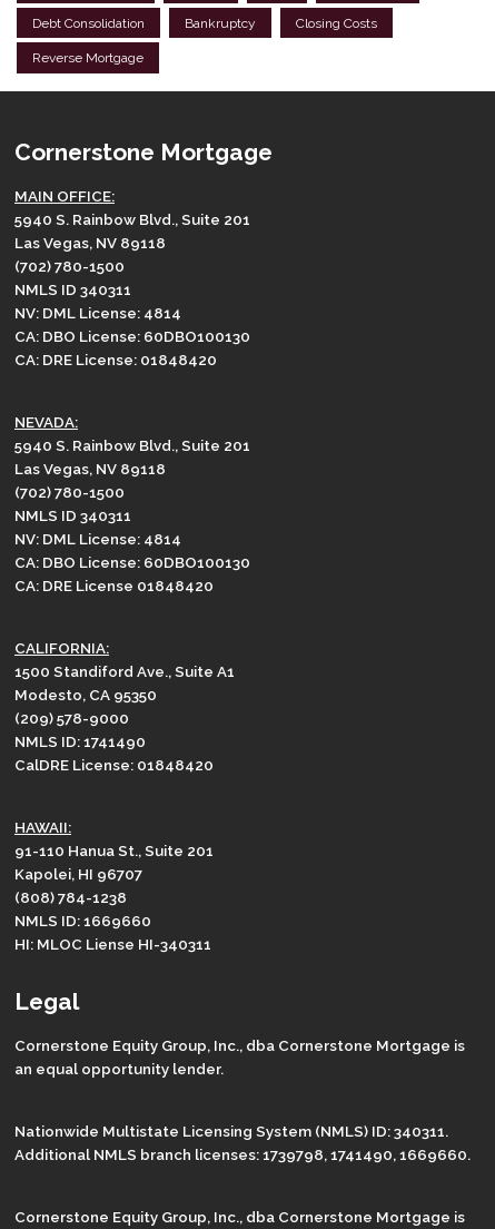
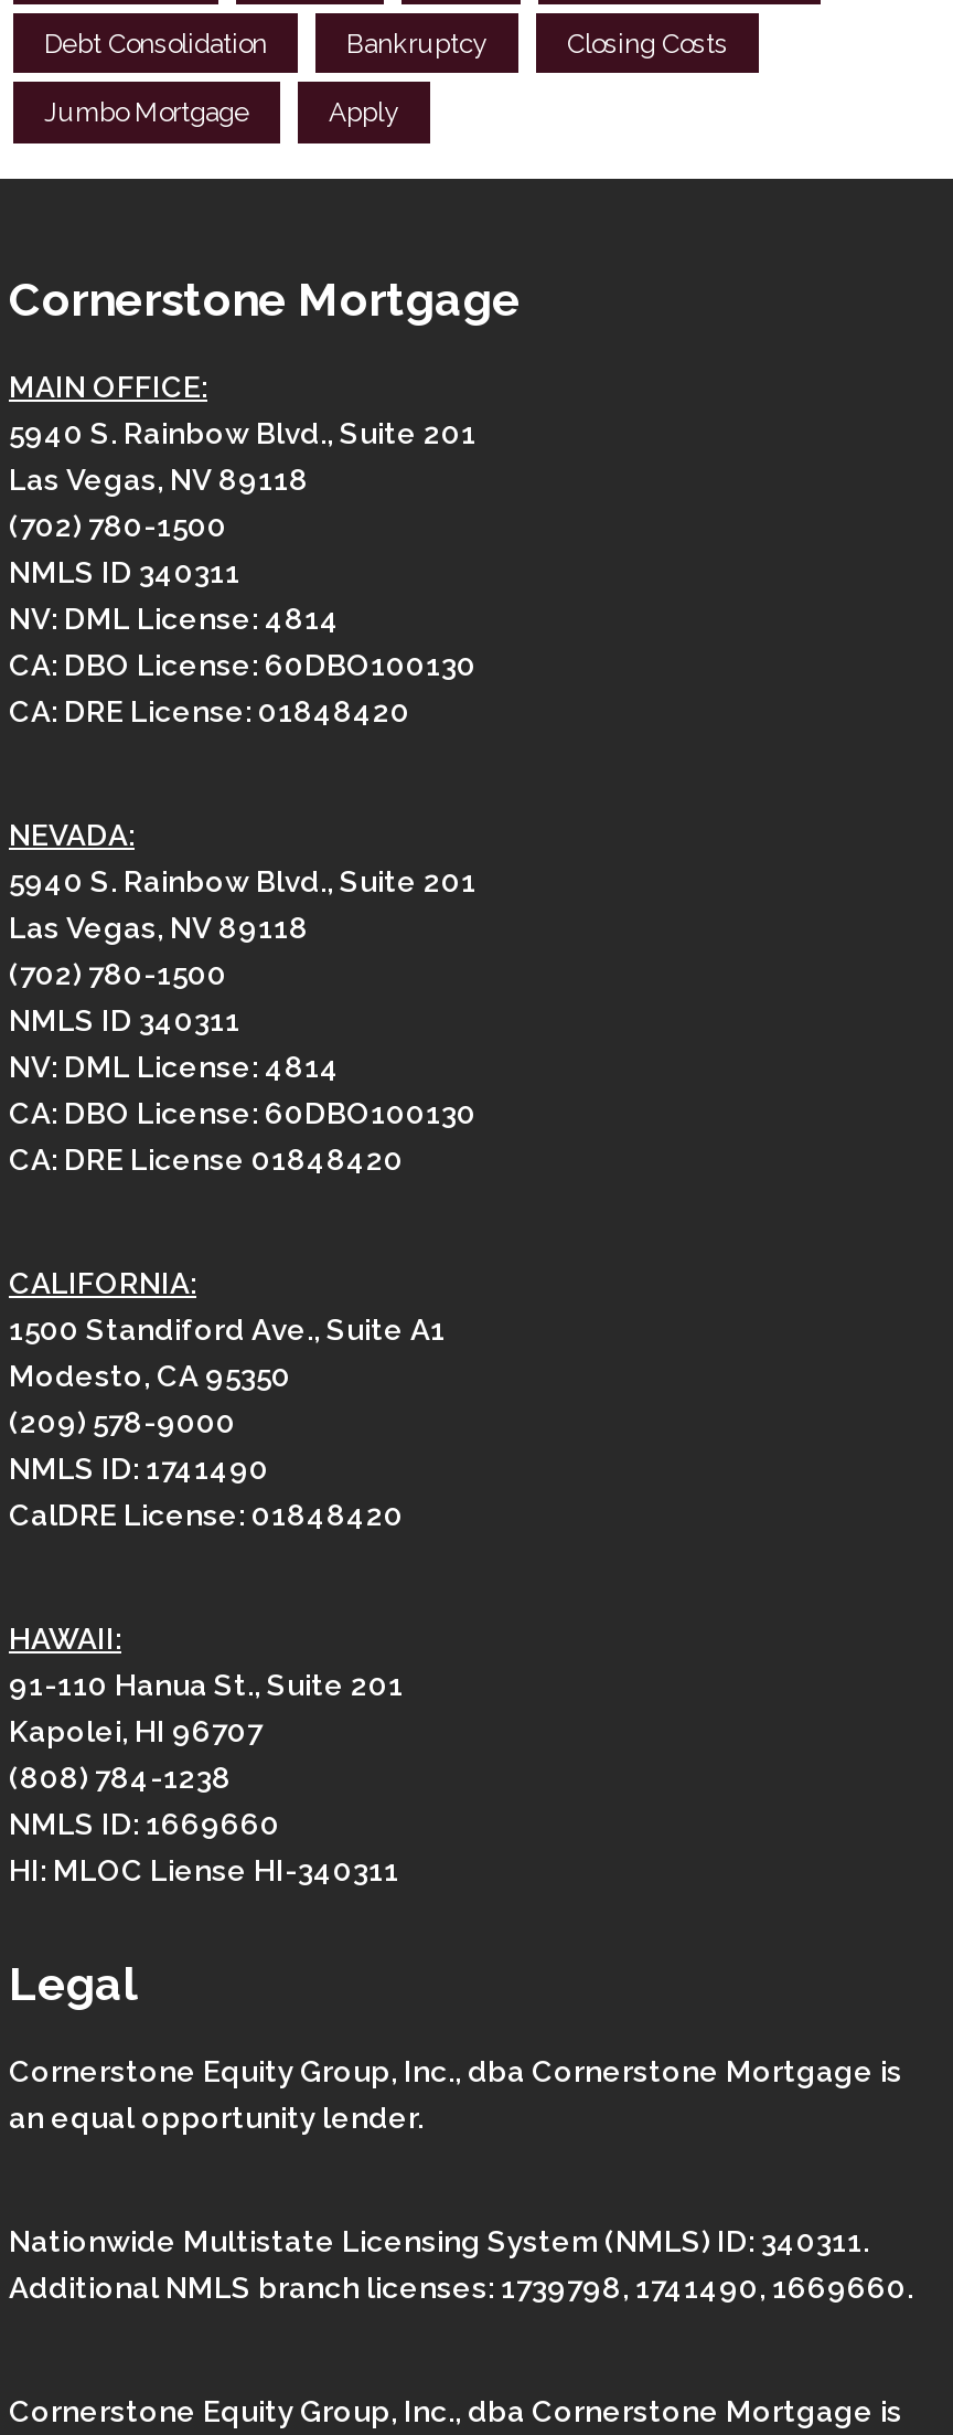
- Reverse Mortgage
+ Jumbo Mortgage
+ Apply
